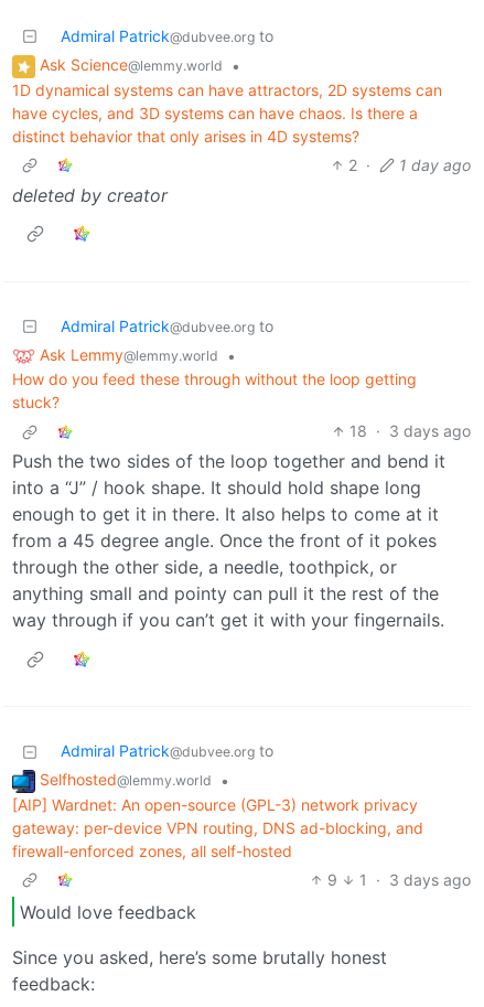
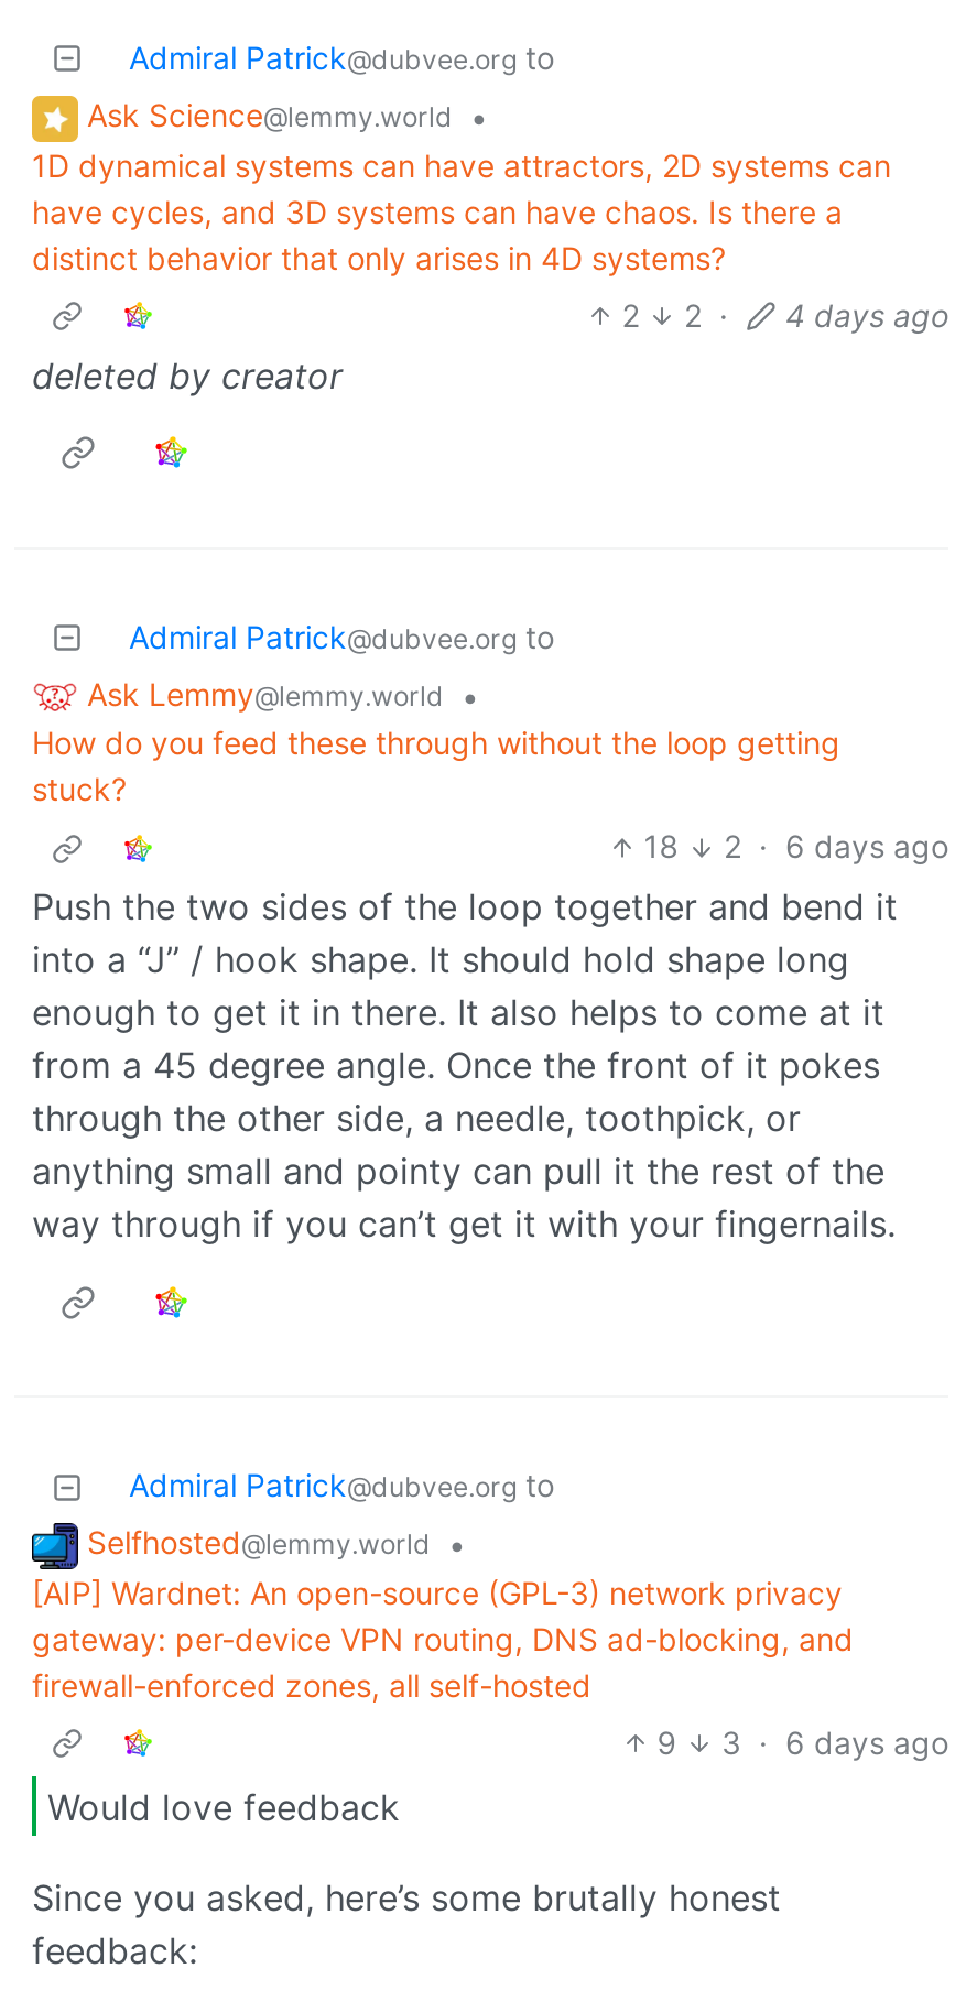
- 1 day ago
+ 4 days ago

+ 2

- 18 · 3 days ago
+ 18
+ 2 · 6 days ago

- 9 1 · 3 days ago
+ 9 3 · 6 days ago
